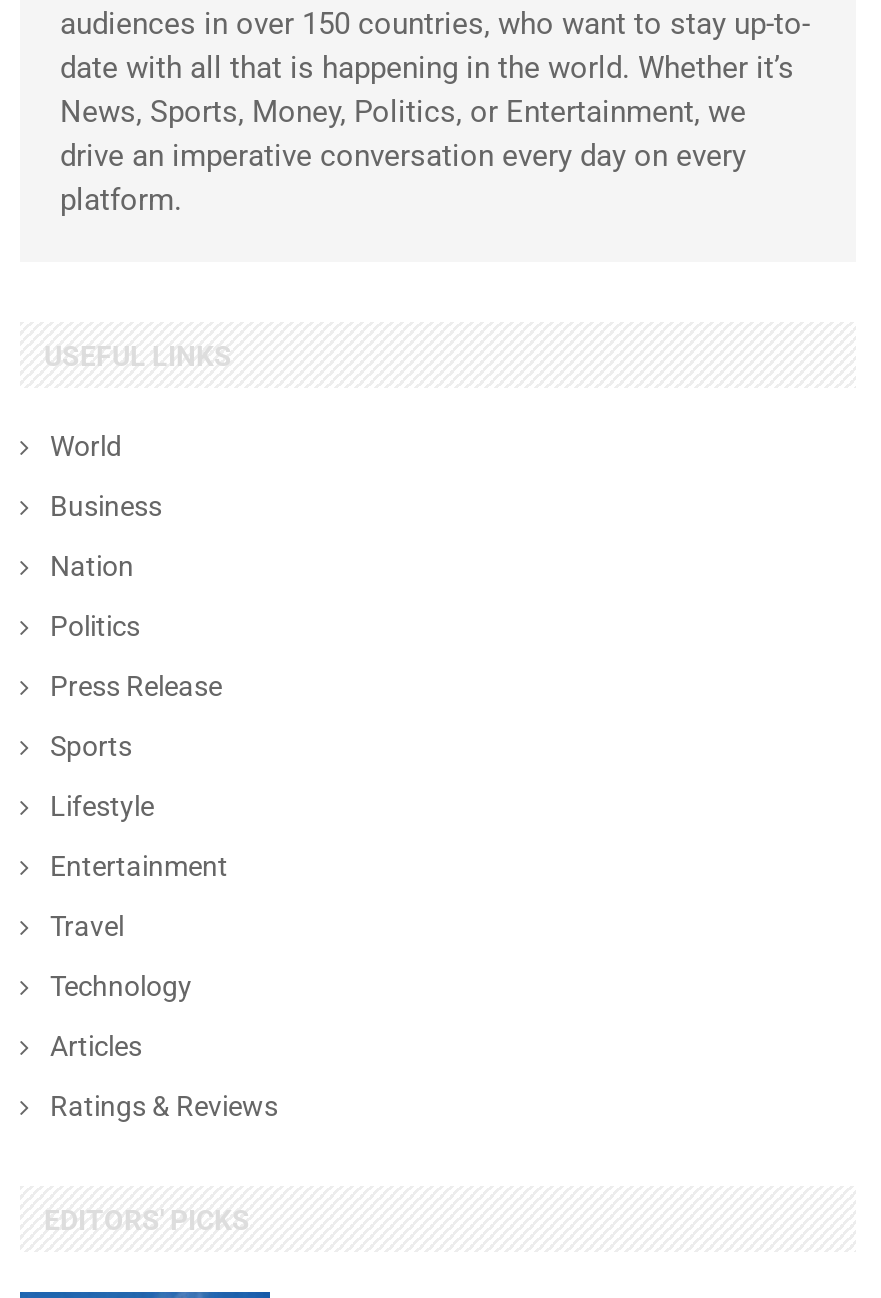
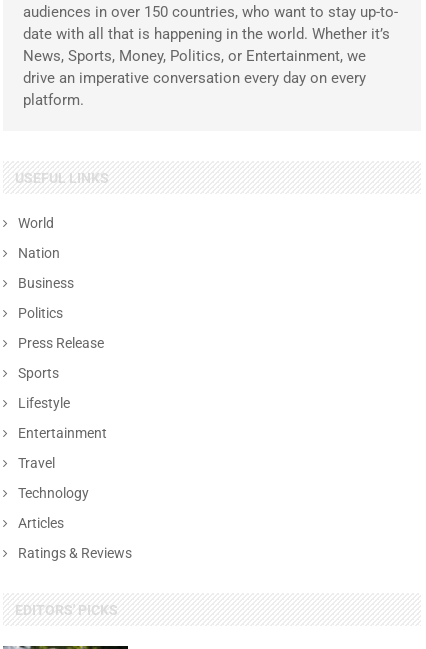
moved down: Business

moved up: Nation
